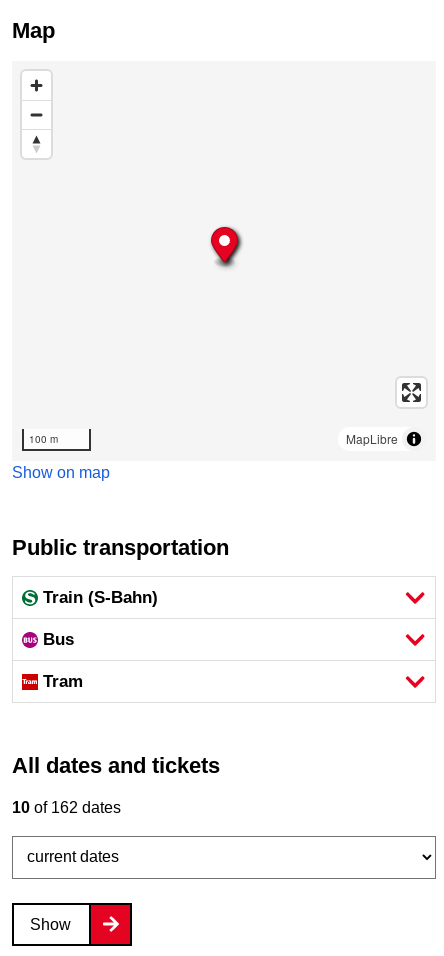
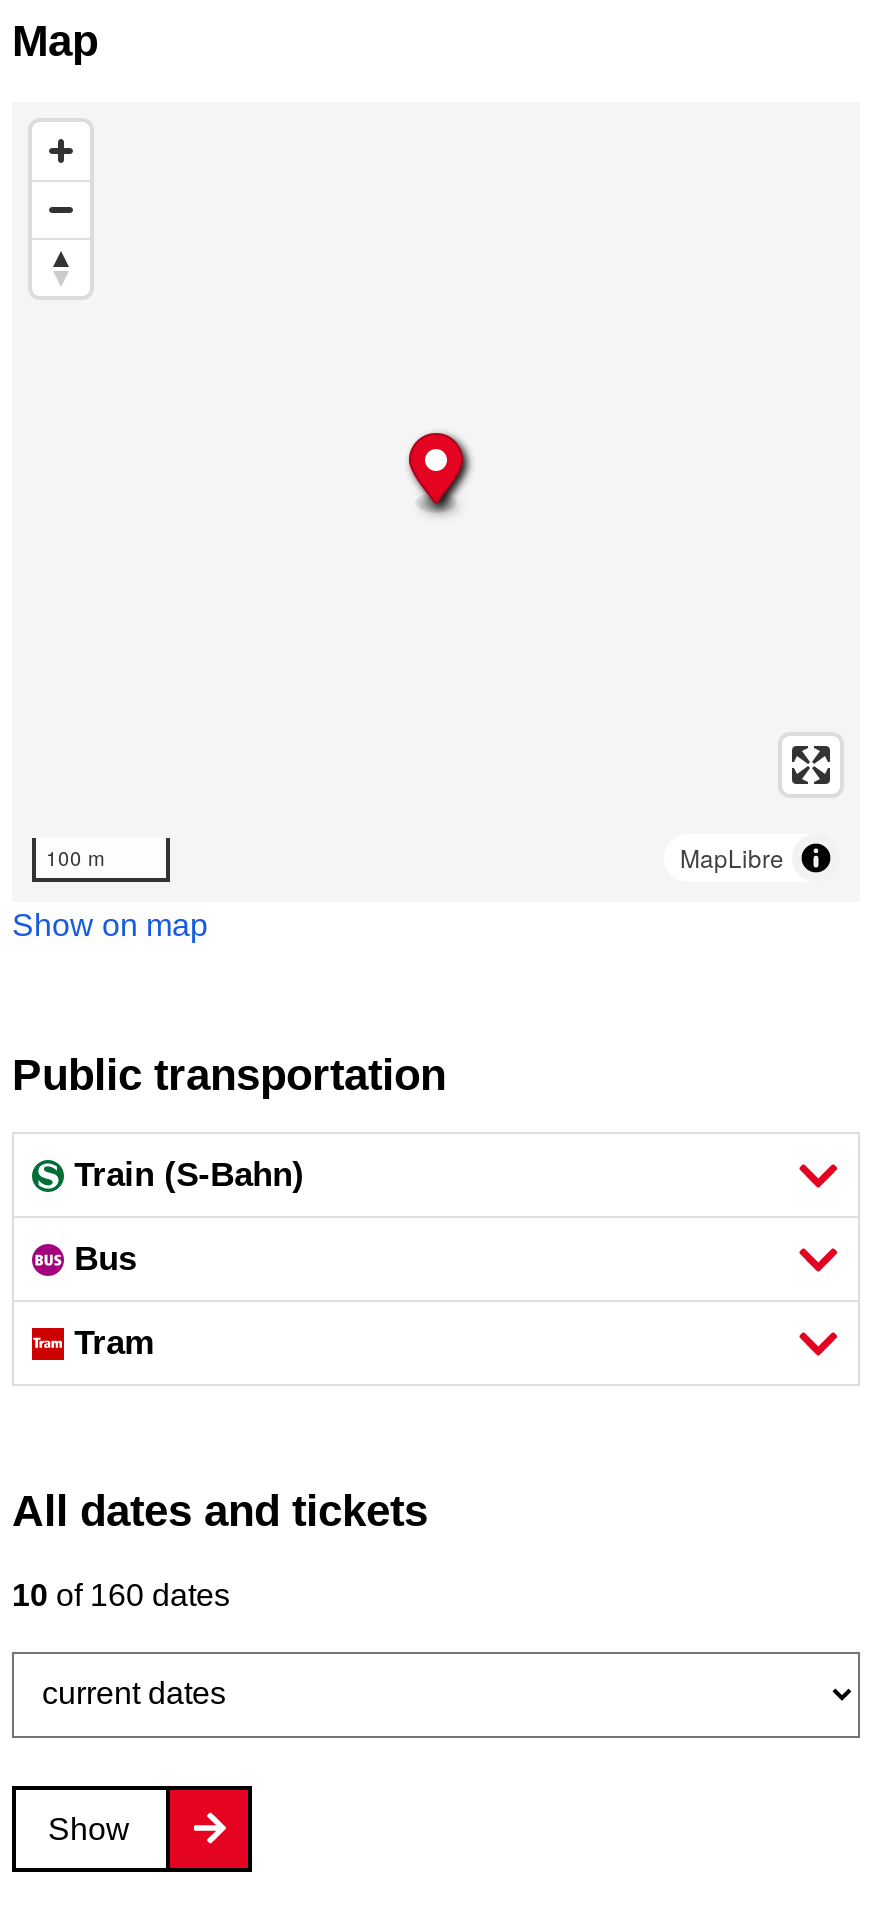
- 10 of 162 dates
+ 10 of 160 dates
